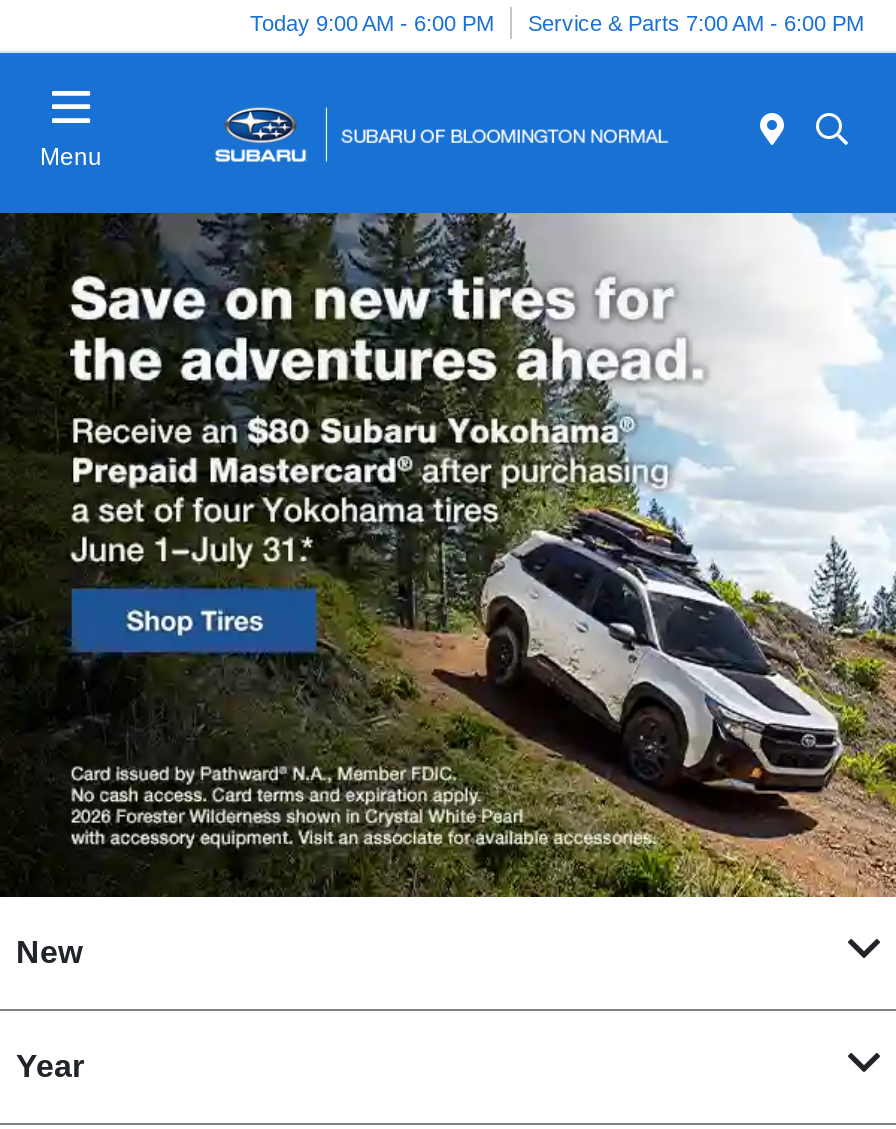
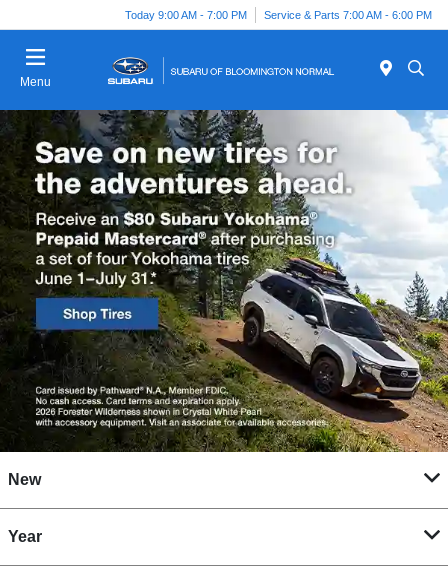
- Today 9:00 AM - 6:00 PM Service & Parts 7:00 AM - 6:00 PM
+ Today 9:00 AM - 7:00 PM Service & Parts 7:00 AM - 6:00 PM
